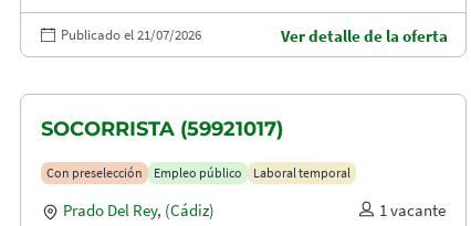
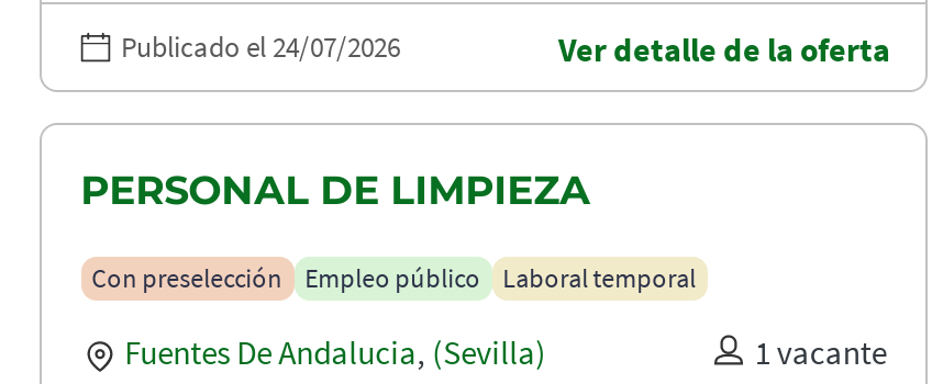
- Publicado el 21/07/2026
+ Publicado el 24/07/2026

- SOCORRISTA (59921017)
+ PERSONAL DE LIMPIEZA

- Prado Del Rey, (Cádiz)
+ Fuentes De Andalucia, (Sevilla)
